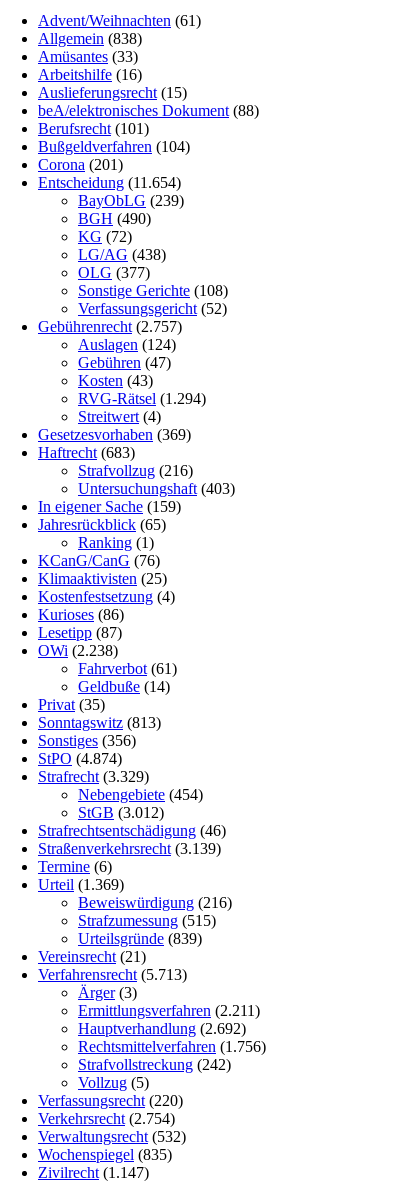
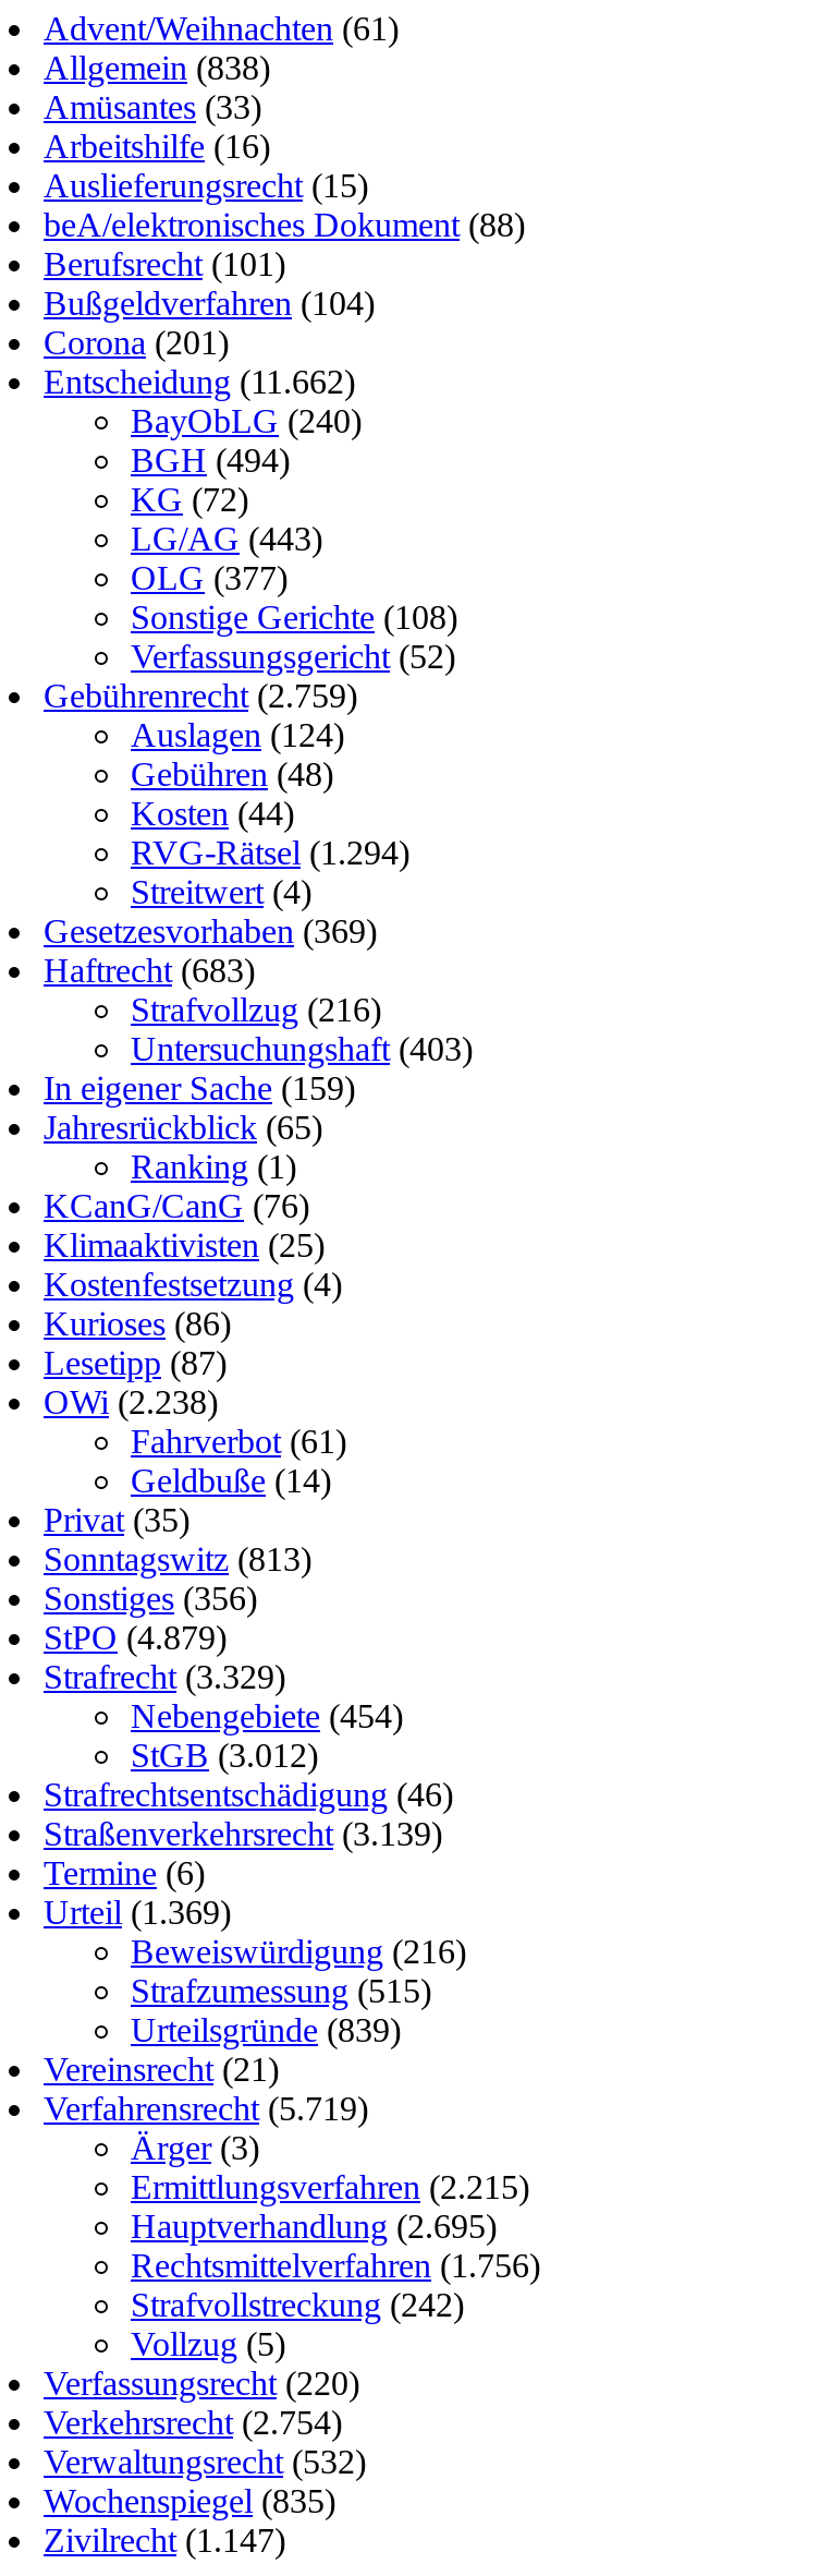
- Entscheidung (11.654)
+ Entscheidung (11.662)

- BayObLG (239)
+ BayObLG (240)

- BGH (490)
+ BGH (494)

- LG/AG (438)
+ LG/AG (443)

- Gebührenrecht (2.757)
+ Gebührenrecht (2.759)

- Gebühren (47)
+ Gebühren (48)

- Kosten (43)
+ Kosten (44)

- StPO (4.874)
+ StPO (4.879)

- Verfahrensrecht (5.713)
+ Verfahrensrecht (5.719)

- Ermittlungsverfahren (2.211)
+ Ermittlungsverfahren (2.215)

- Hauptverhandlung (2.692)
+ Hauptverhandlung (2.695)
